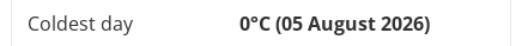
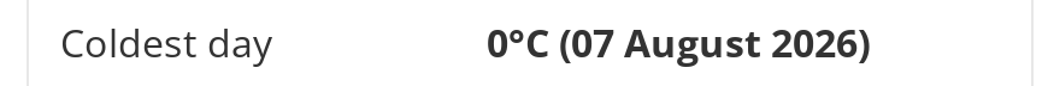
- 0°C (05 August 2026)
+ 0°C (07 August 2026)
